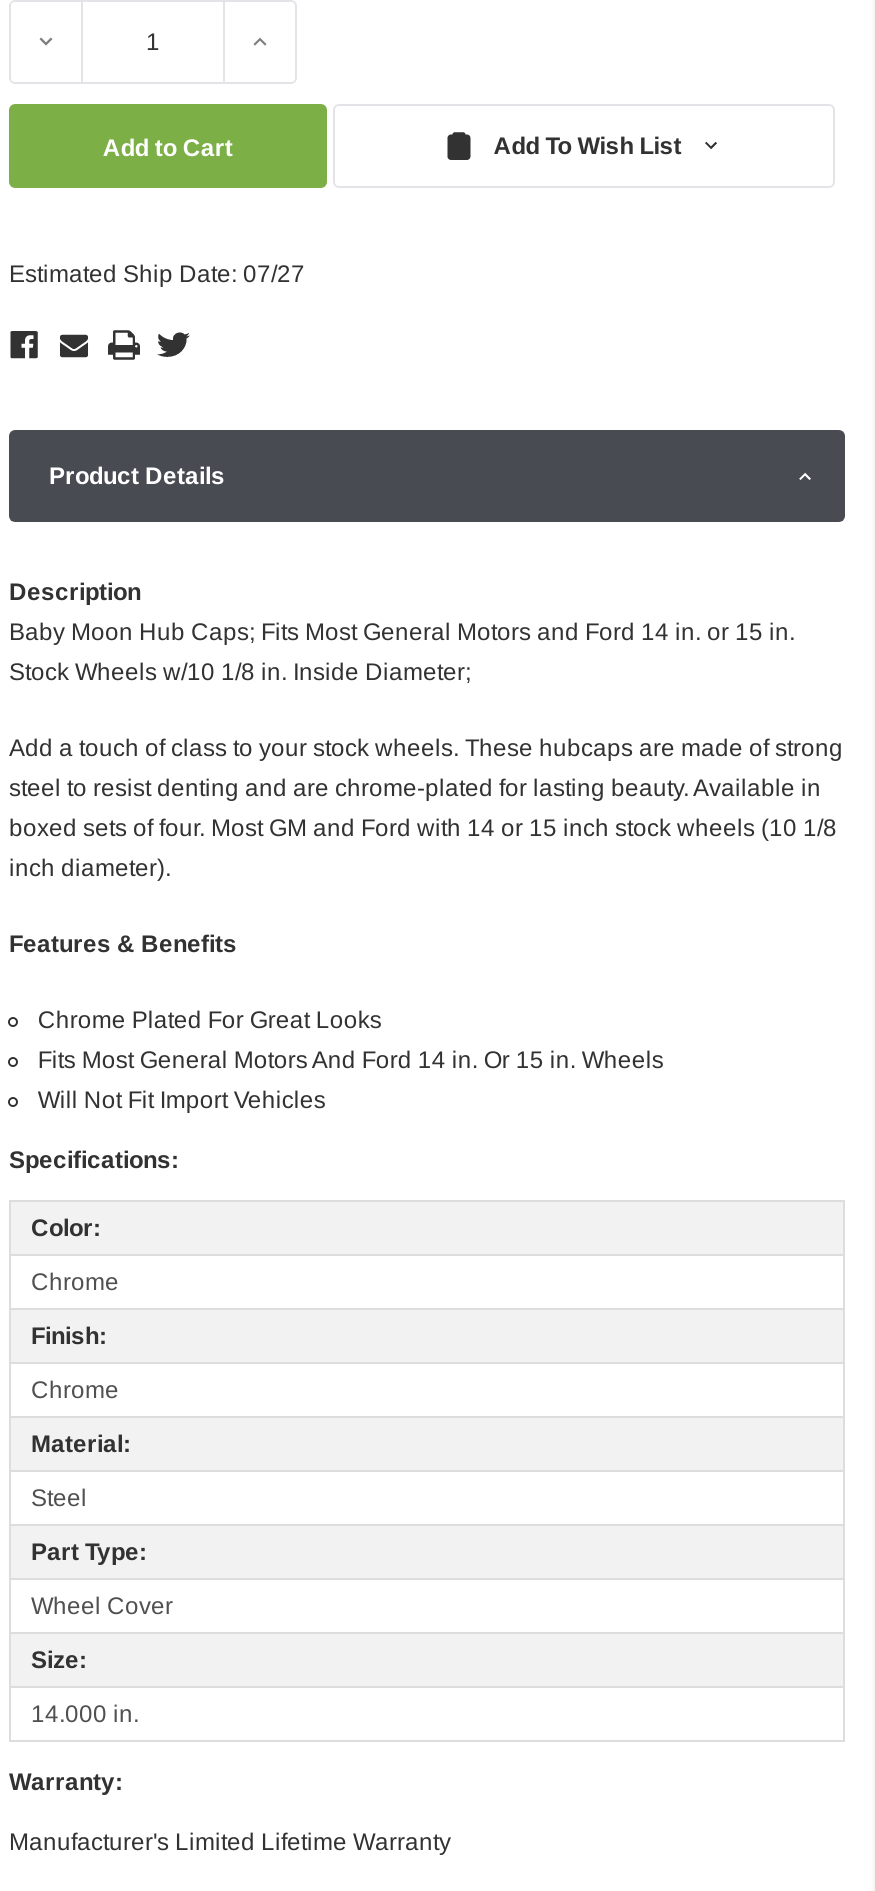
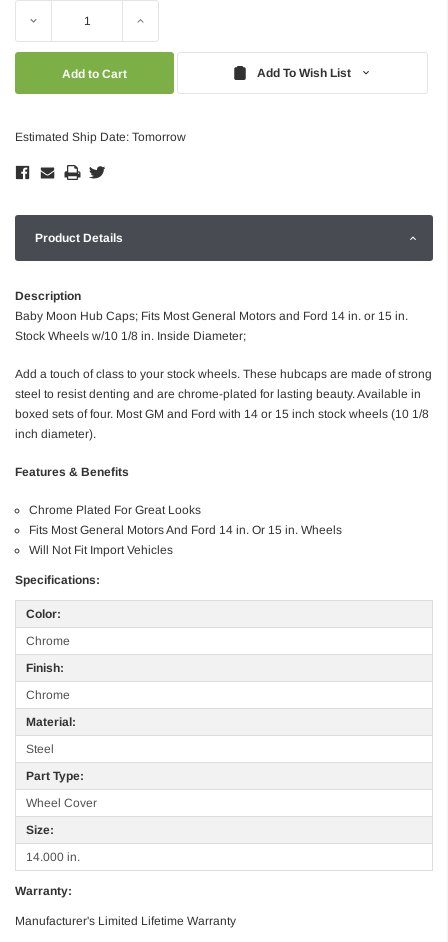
- Estimated Ship Date: 07/27
+ Estimated Ship Date: Tomorrow
